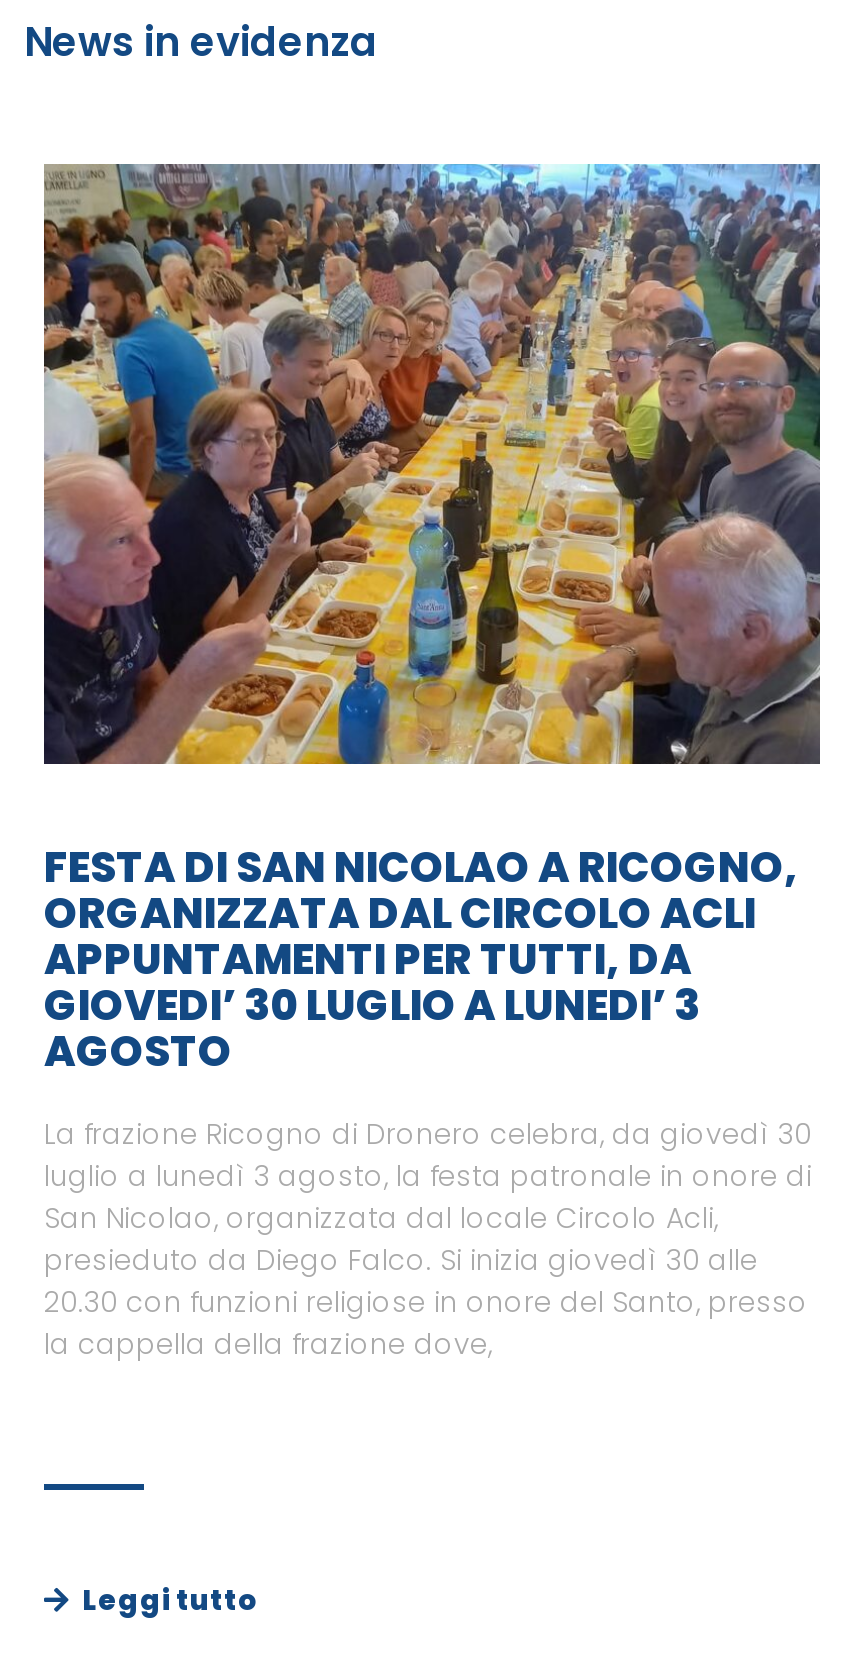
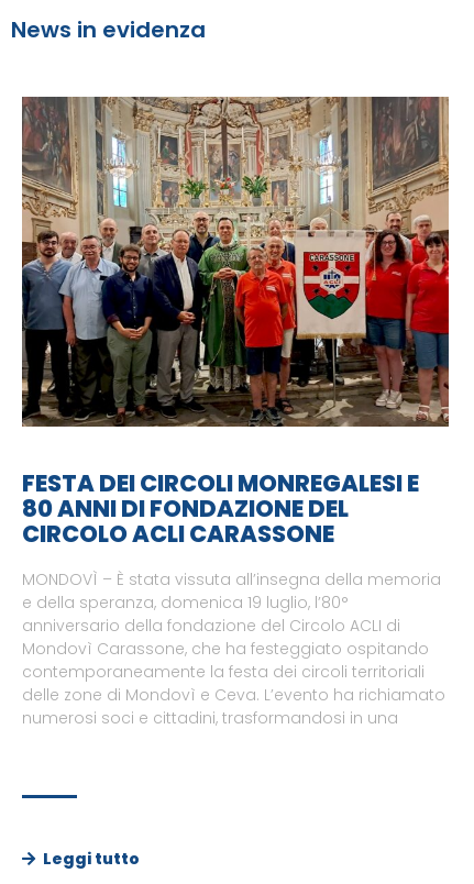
- [image]
- FESTA DI SAN NICOLAO A RICOGNO,
- ORGANIZZATA DAL CIRCOLO ACLI
- APPUNTAMENTI PER TUTTI, DA
- GIOVEDI’ 30 LUGLIO A LUNEDI’ 3
- AGOSTO
+ [image]
+ FESTA DEI CIRCOLI MONREGALESI E
+ 80 ANNI DI FONDAZIONE DEL
+ CIRCOLO ACLI CARASSONE

- La frazione Ricogno di Dronero celebra, da giovedì 30
- luglio a lunedì 3 agosto, la festa patronale in onore di
- San Nicolao, organizzata dal locale Circolo Acli,
- presieduto da Diego Falco. Si inizia giovedì 30 alle
- 20.30 con funzioni religiose in onore del Santo, presso
- la cappella della frazione dove,
+ MONDOVÌ – È stata vissuta all’insegna della memoria
+ e della speranza, domenica 19 luglio, l’80°
+ anniversario della fondazione del Circolo ACLI di
+ Mondovì Carassone, che ha festeggiato ospitando
+ contemporaneamente la festa dei circoli territoriali
+ delle zone di Mondovì e Ceva. L’evento ha richiamato
+ numerosi soci e cittadini, trasformandosi in una
